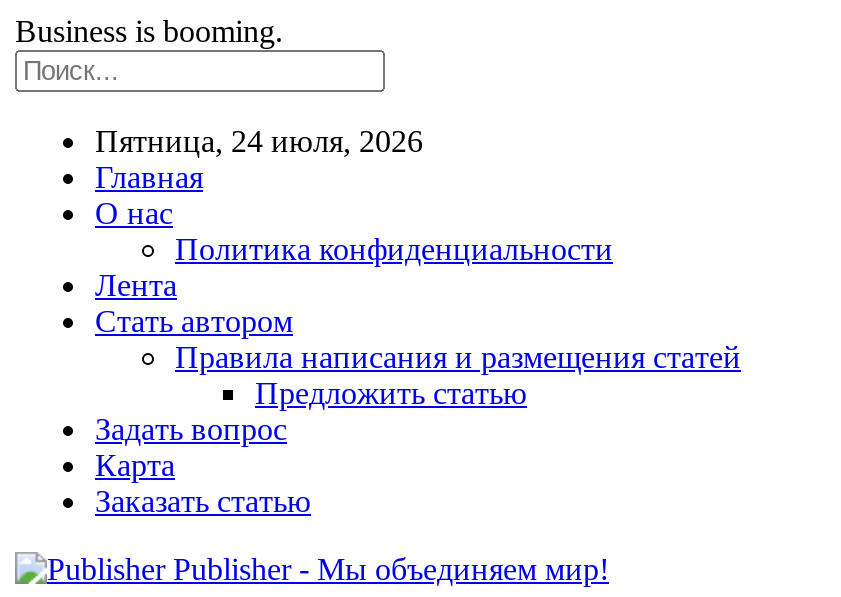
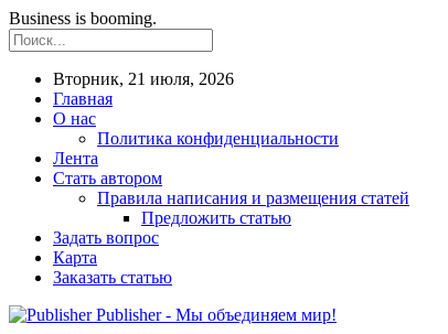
- Пятница, 24 июля, 2026
+ Вторник, 21 июля, 2026
